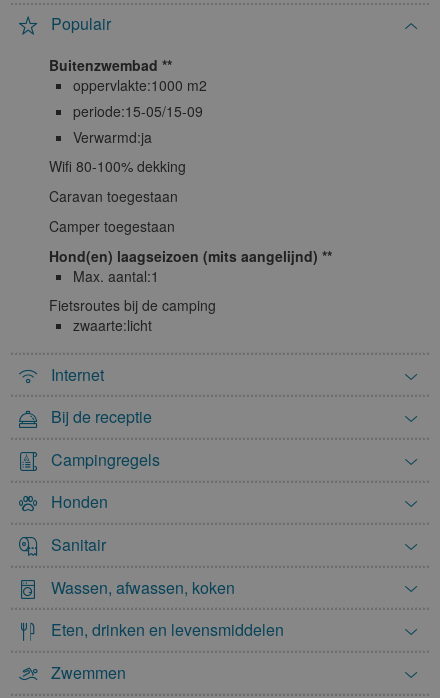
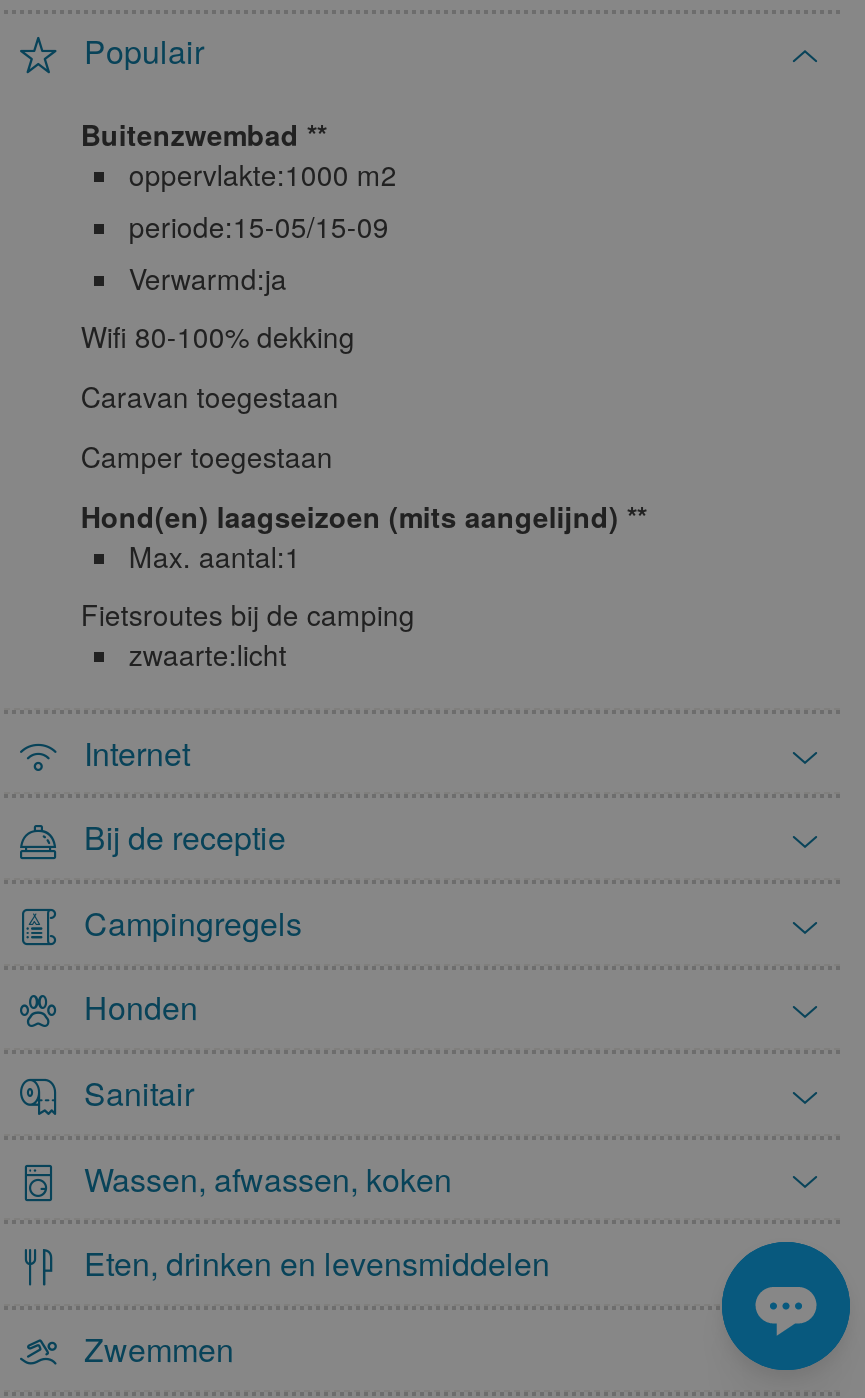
+ [image]
